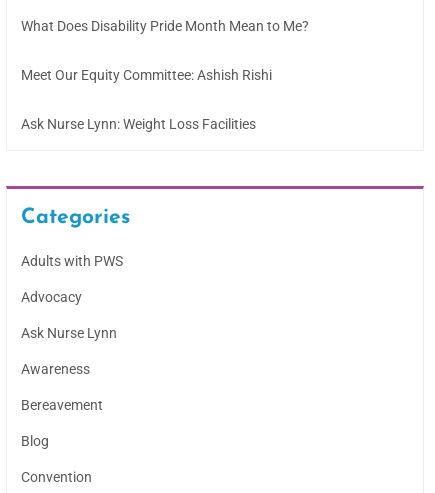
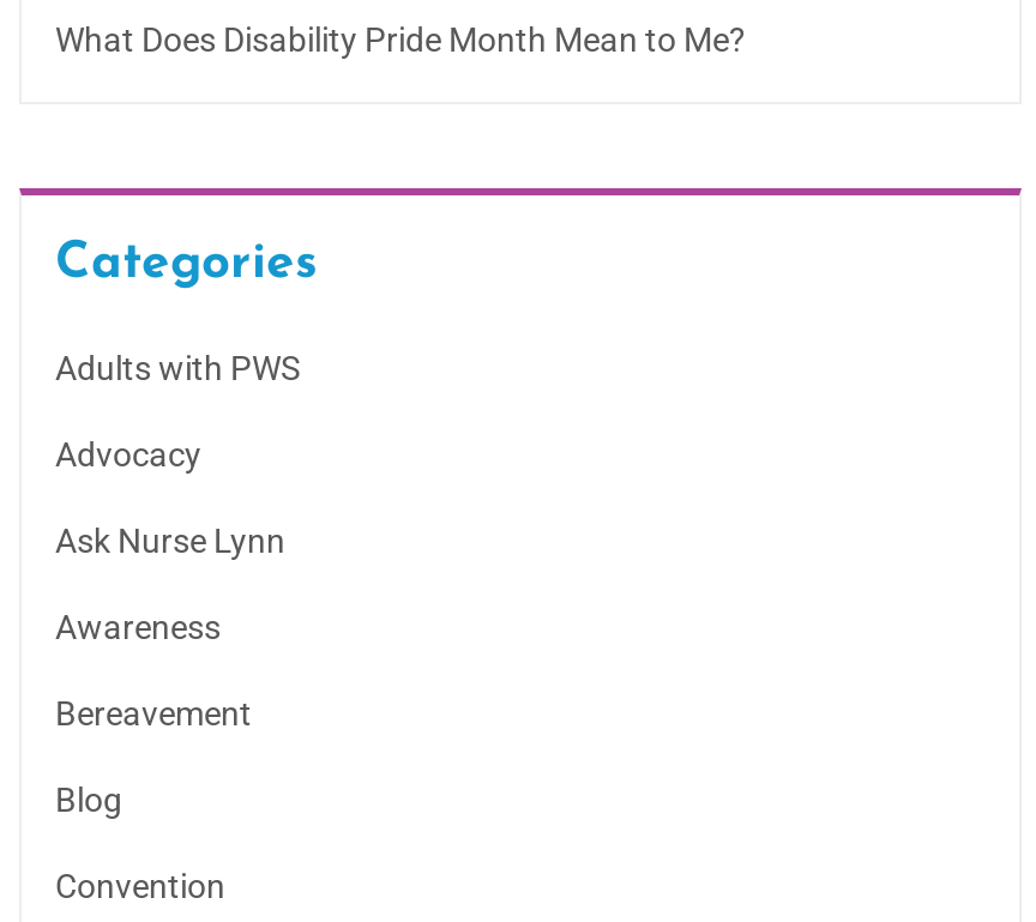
- Meet Our Equity Committee: Ashish Rishi
- Ask Nurse Lynn: Weight Loss Facilities
